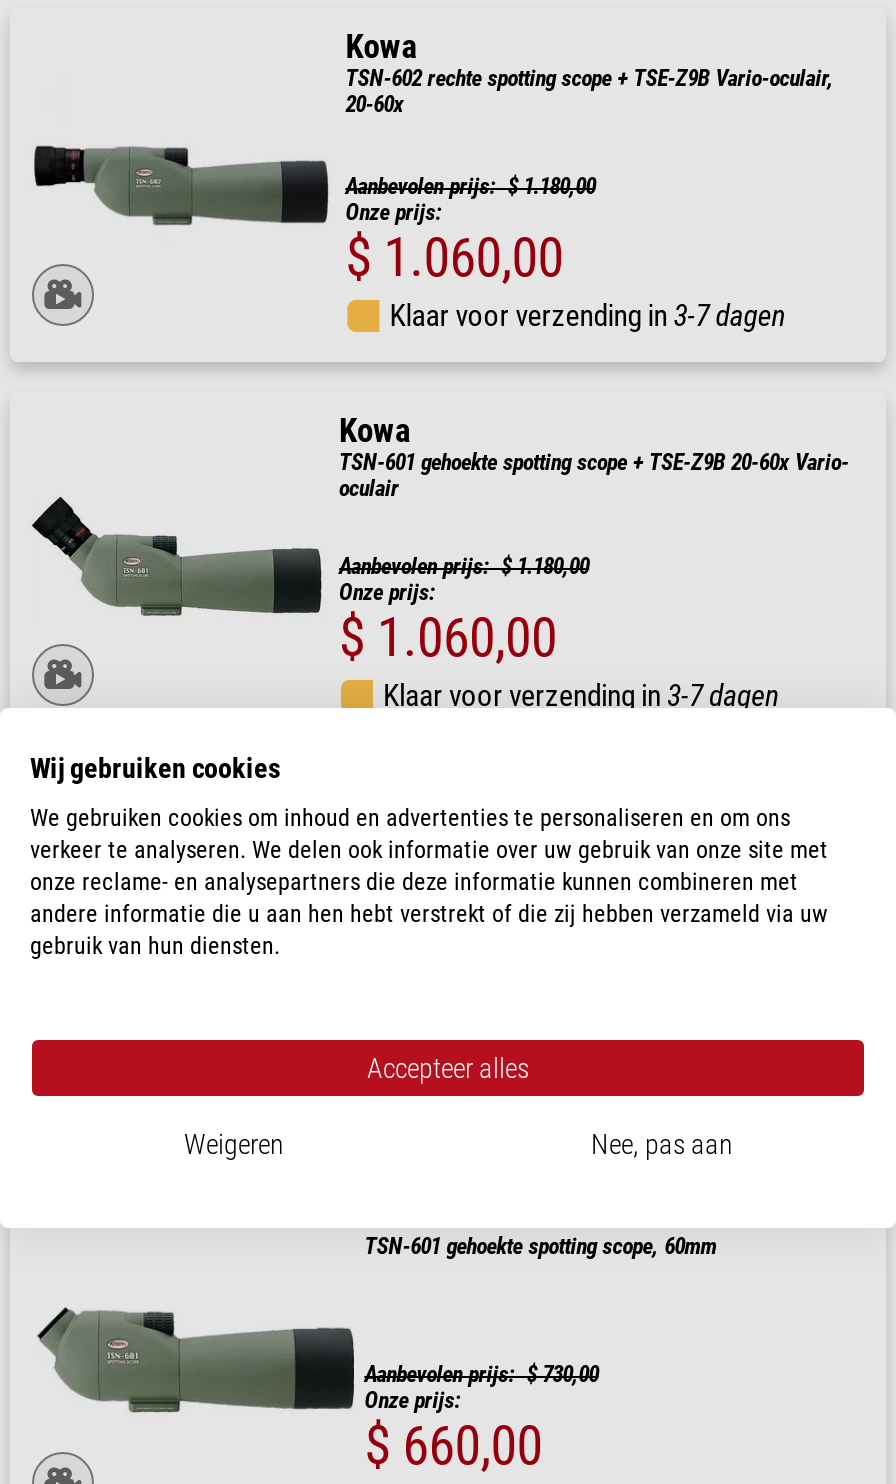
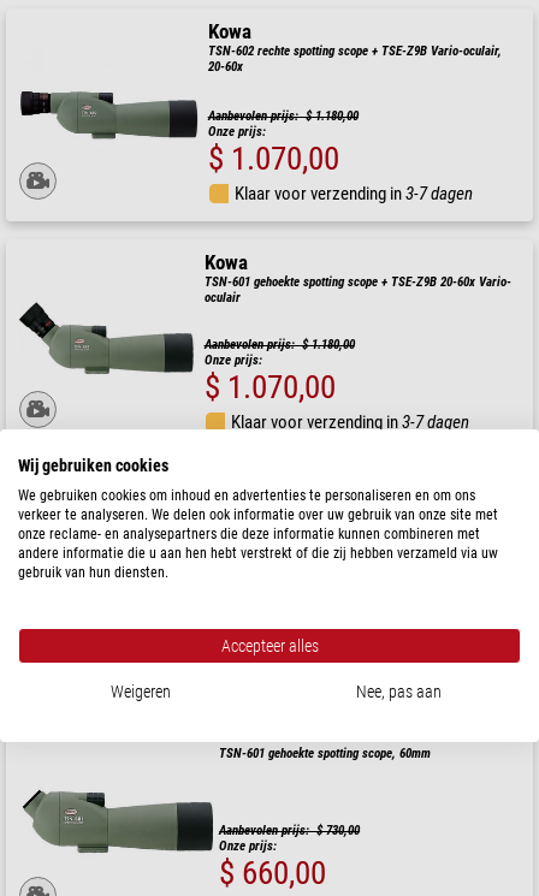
- $ 1.060,00
+ $ 1.070,00

- $ 1.060,00
+ $ 1.070,00
